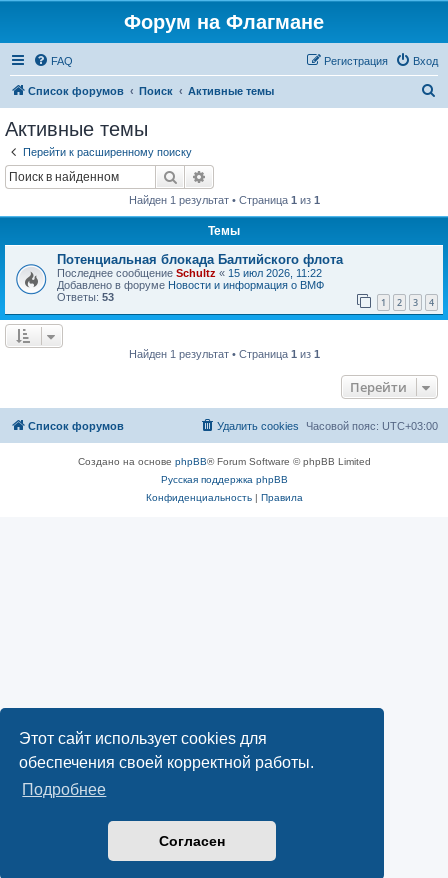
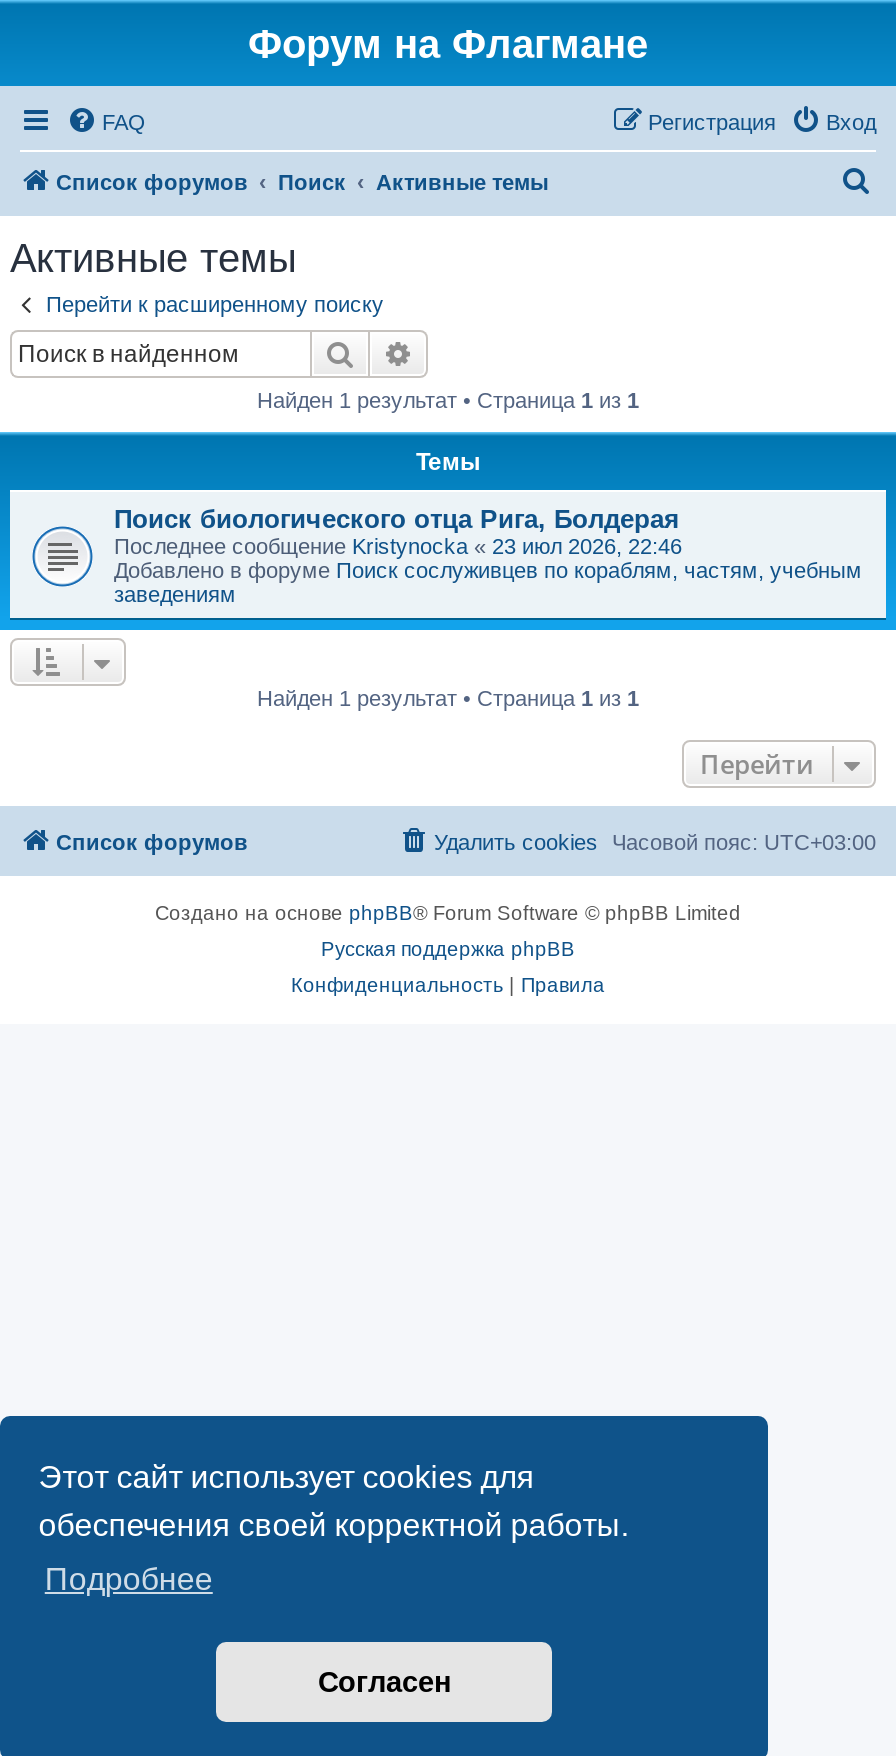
- Потенциальная блокада Балтийского флота
- Последнее сообщение Schultz «15 июл 2026, 11:22
- Добавлено в форуме Новости и информация о ВМФ
- Ответы: 53
- 1
- 2
- 3
- 4
+ Поиск биологического отца Рига, Болдерая
+ Последнее сообщение Kristynocka «23 июл 2026, 22:46
+ Добавлено в форуме Поиск сослуживцев по кораблям, частям, учебным
+ заведениям
